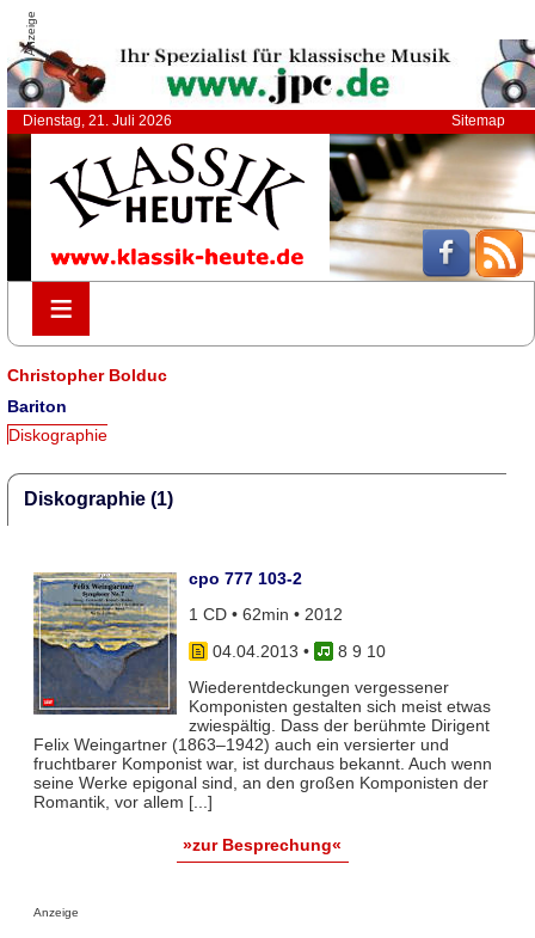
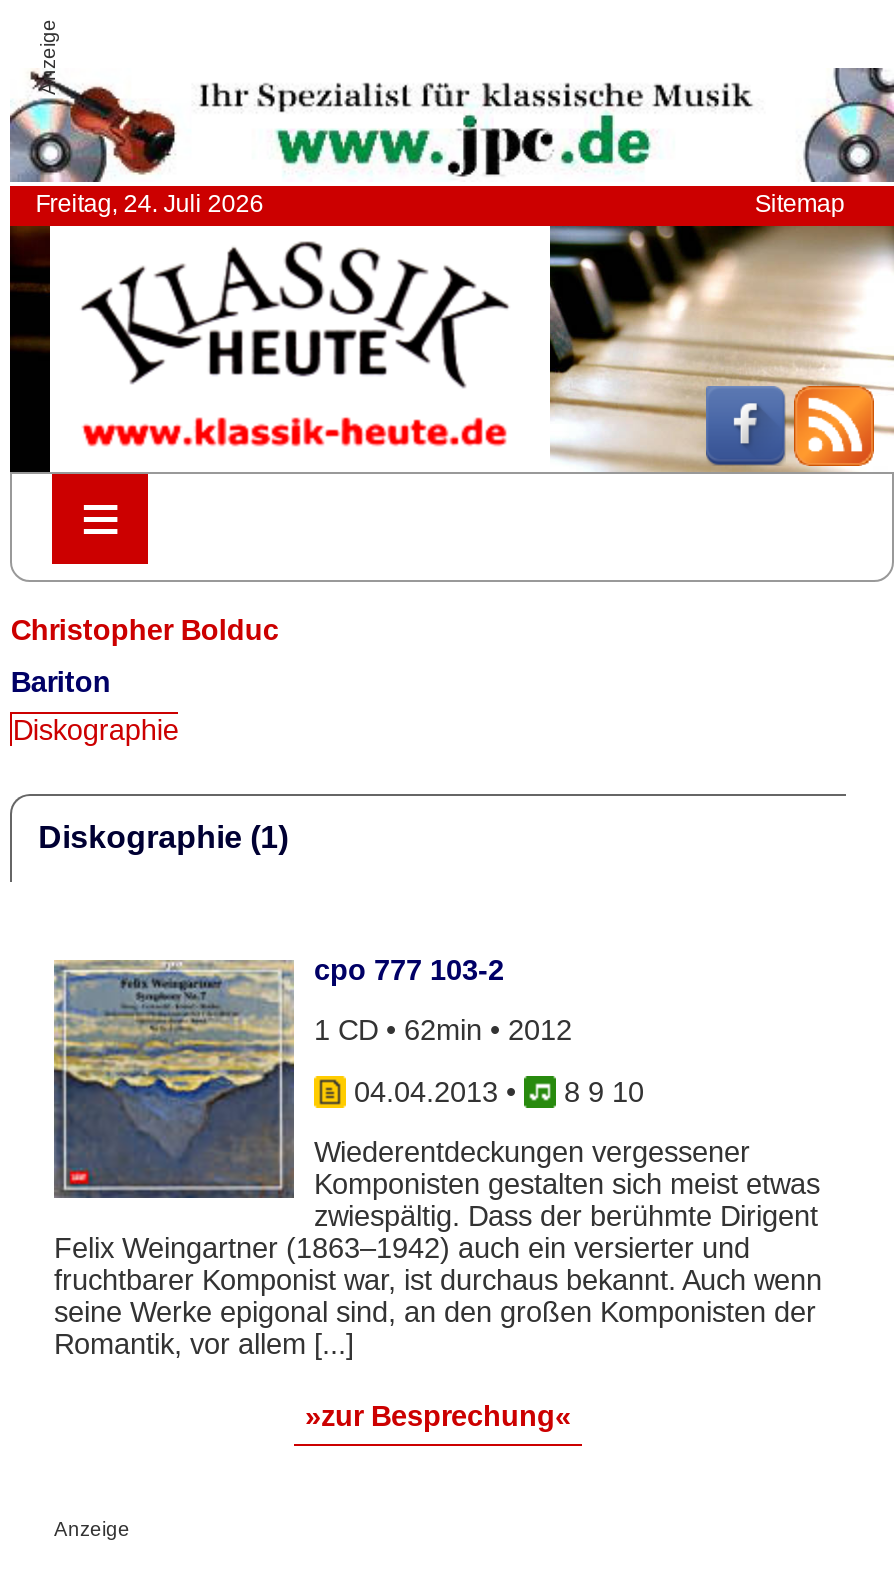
- Dienstag, 21. Juli 2026
+ Freitag, 24. Juli 2026
